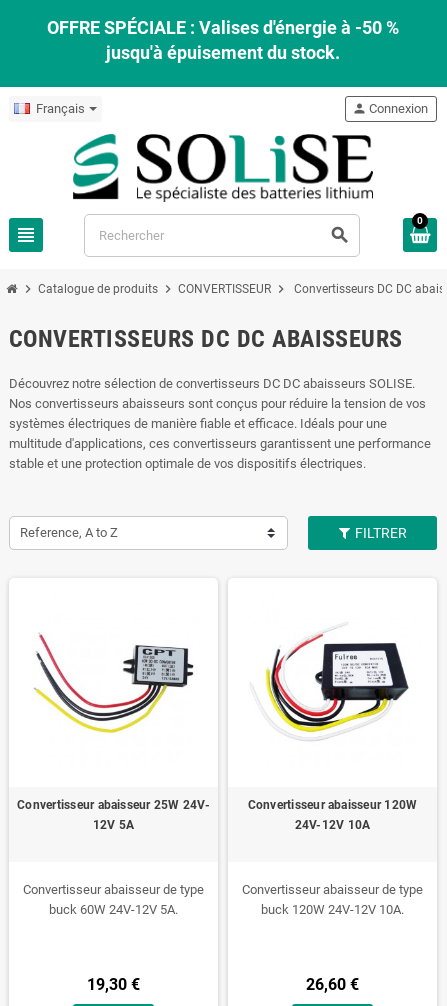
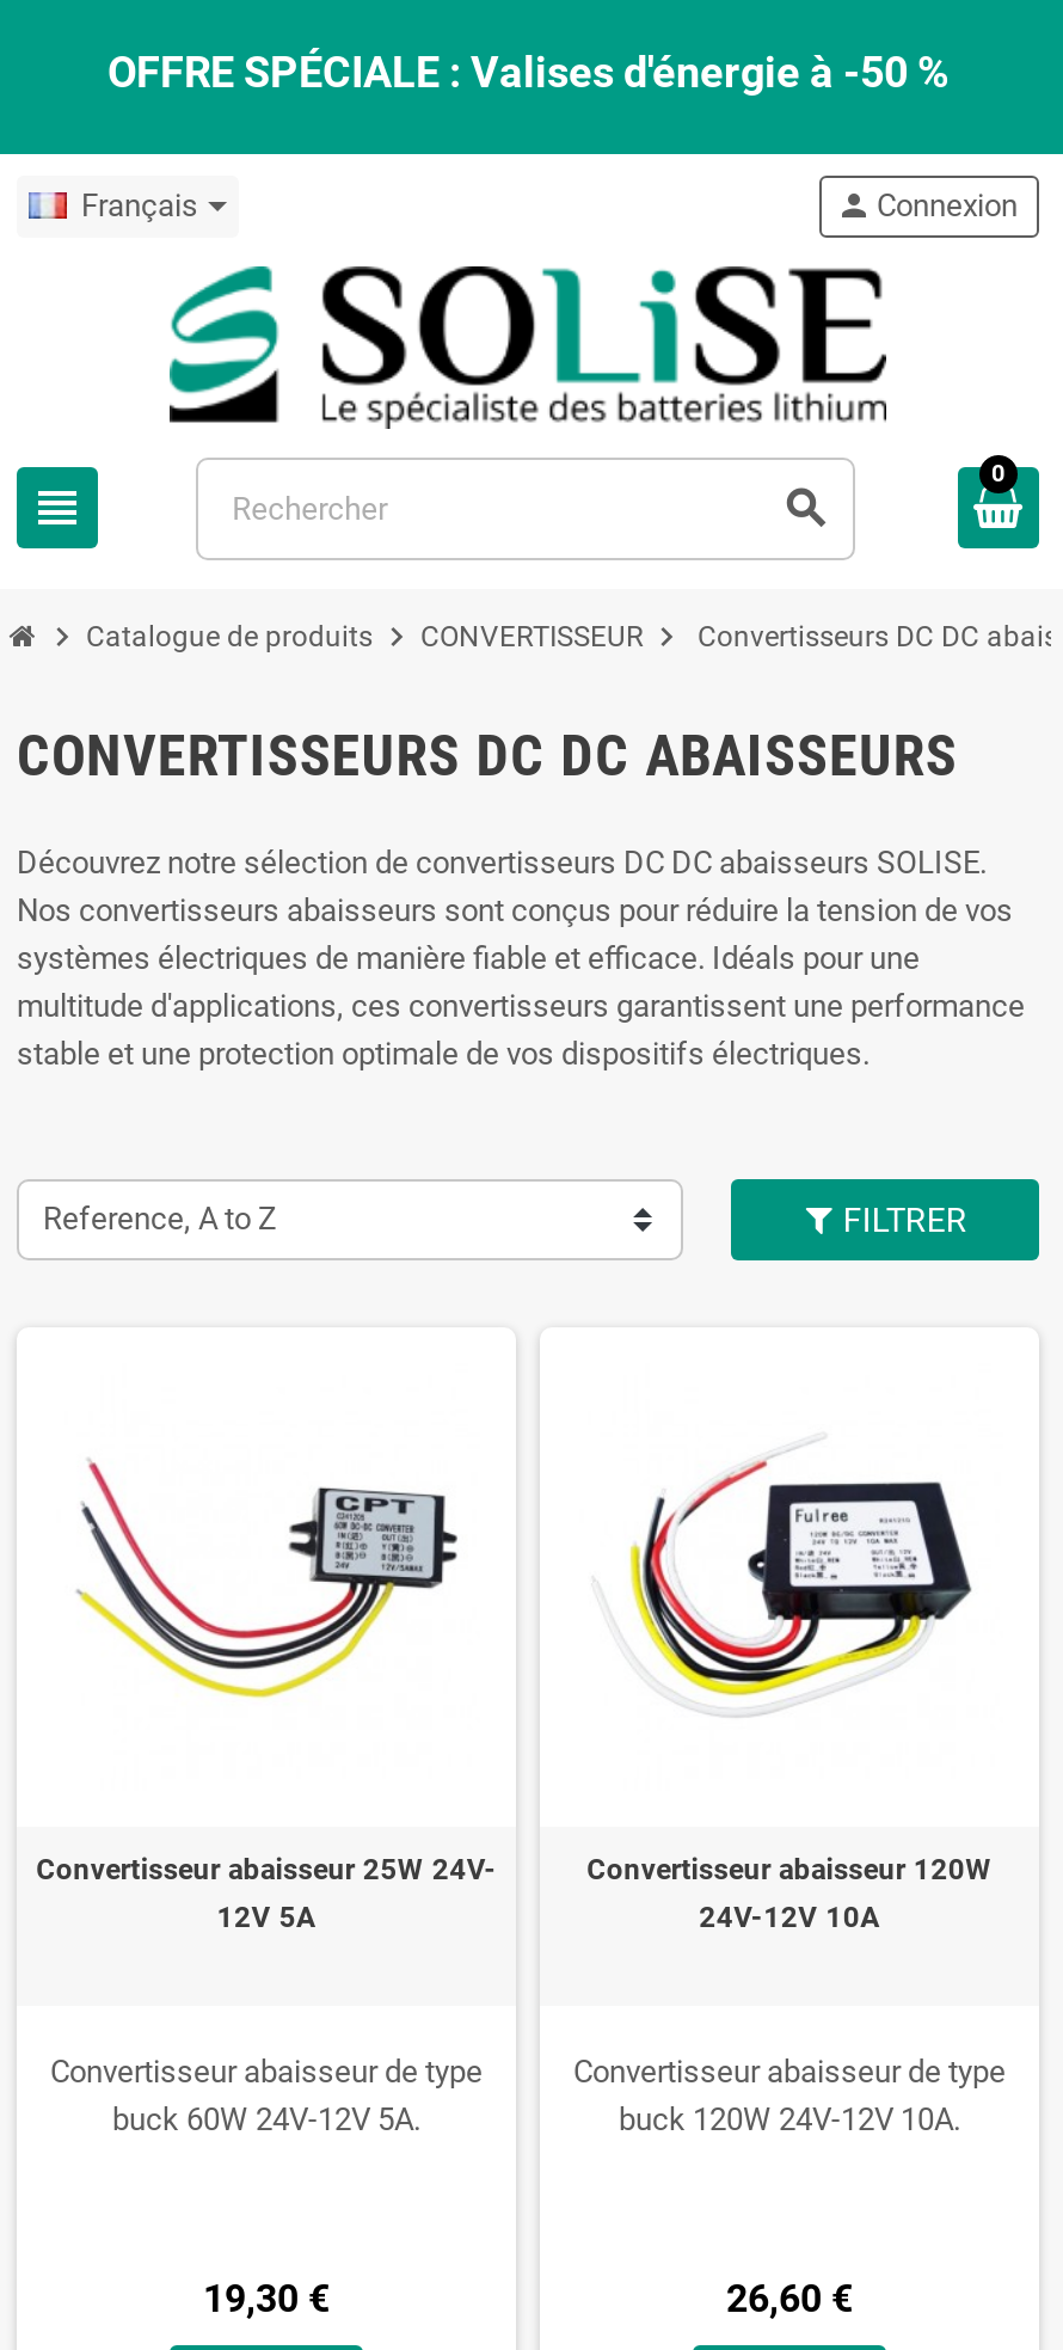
- jusqu'à épuisement du stock.
